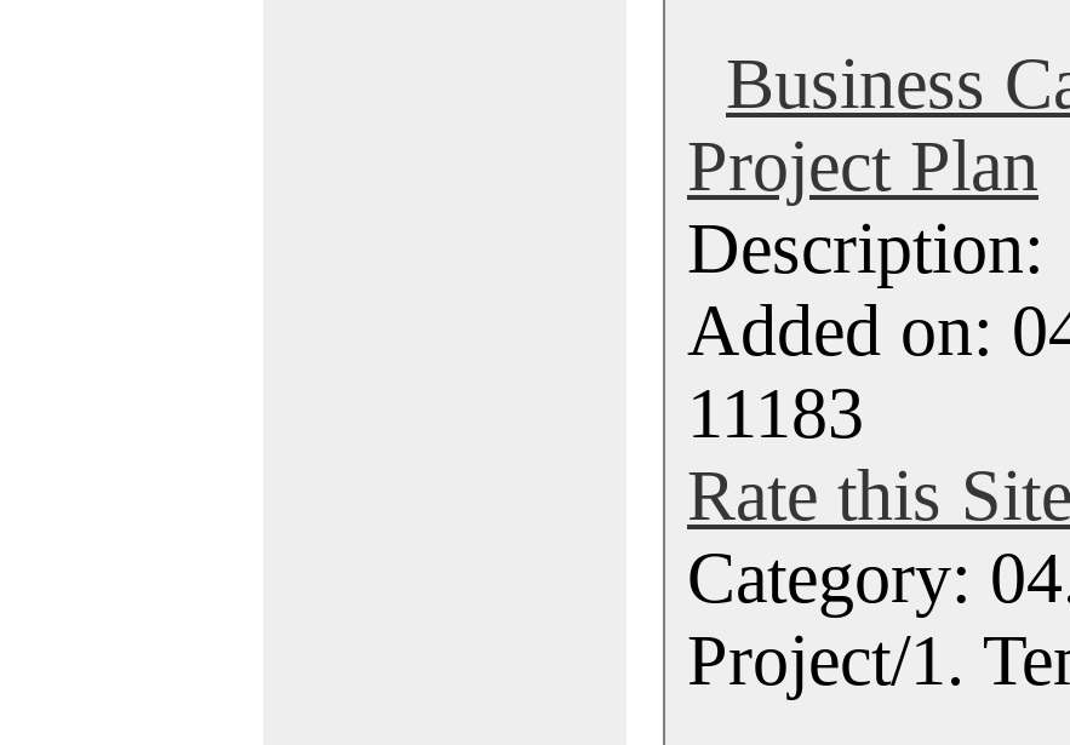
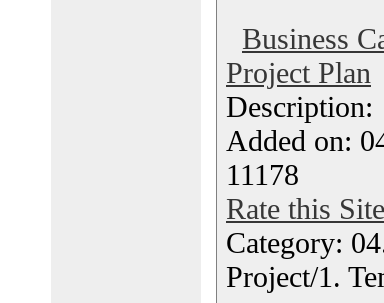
- 11183
+ 11178
